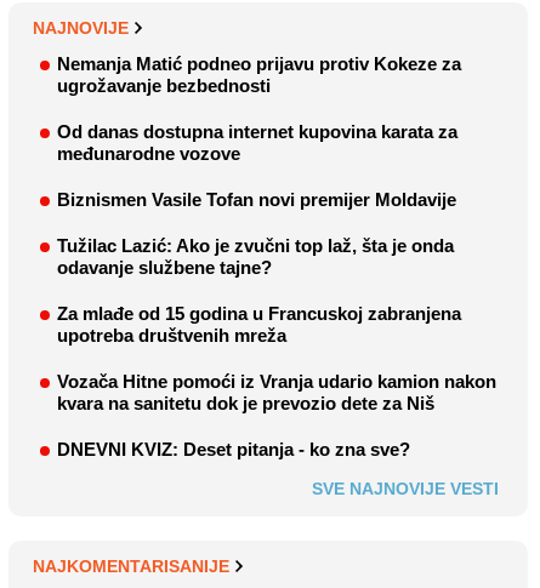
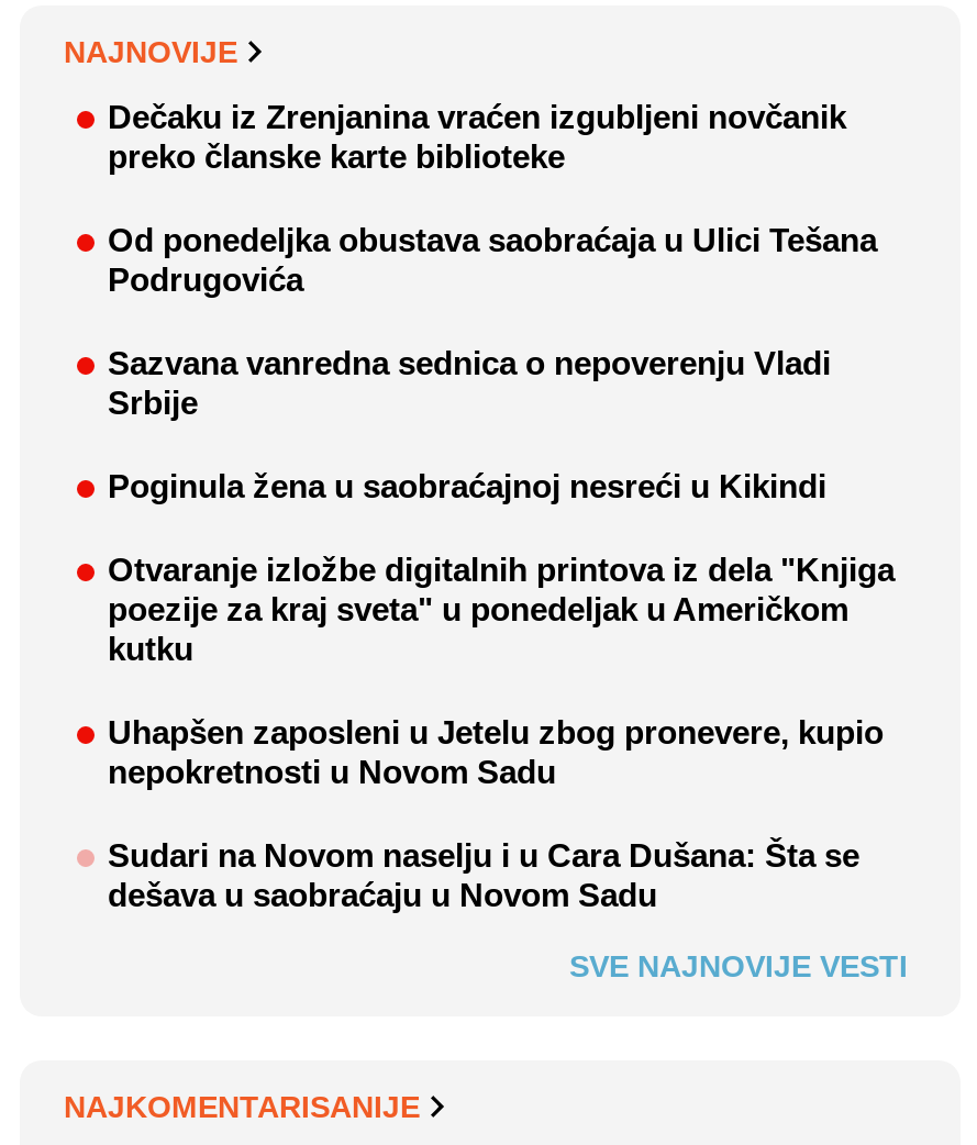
- Nemanja Matić podneo prijavu protiv Kokeze za
- ugrožavanje bezbednosti
+ Dečaku iz Zrenjanina vraćen izgubljeni novčanik
+ preko članske karte biblioteke

- Od danas dostupna internet kupovina karata za
- međunarodne vozove
+ Od ponedeljka obustava saobraćaja u Ulici Tešana
+ Podrugovića

- Biznismen Vasile Tofan novi premijer Moldavije
+ Sazvana vanredna sednica o nepoverenju Vladi
+ Srbije

- Tužilac Lazić: Ako je zvučni top laž, šta je onda
- odavanje službene tajne?
+ Poginula žena u saobraćajnoj nesreći u Kikindi

- Za mlađe od 15 godina u Francuskoj zabranjena
- upotreba društvenih mreža
+ Otvaranje izložbe digitalnih printova iz dela "Knjiga
+ poezije za kraj sveta" u ponedeljak u Američkom
+ kutku

- Vozača Hitne pomoći iz Vranja udario kamion nakon
- kvara na sanitetu dok je prevozio dete za Niš
+ Uhapšen zaposleni u Jetelu zbog pronevere, kupio
+ nepokretnosti u Novom Sadu

- DNEVNI KVIZ: Deset pitanja - ko zna sve?
+ Sudari na Novom naselju i u Cara Dušana: Šta se
+ dešava u saobraćaju u Novom Sadu
